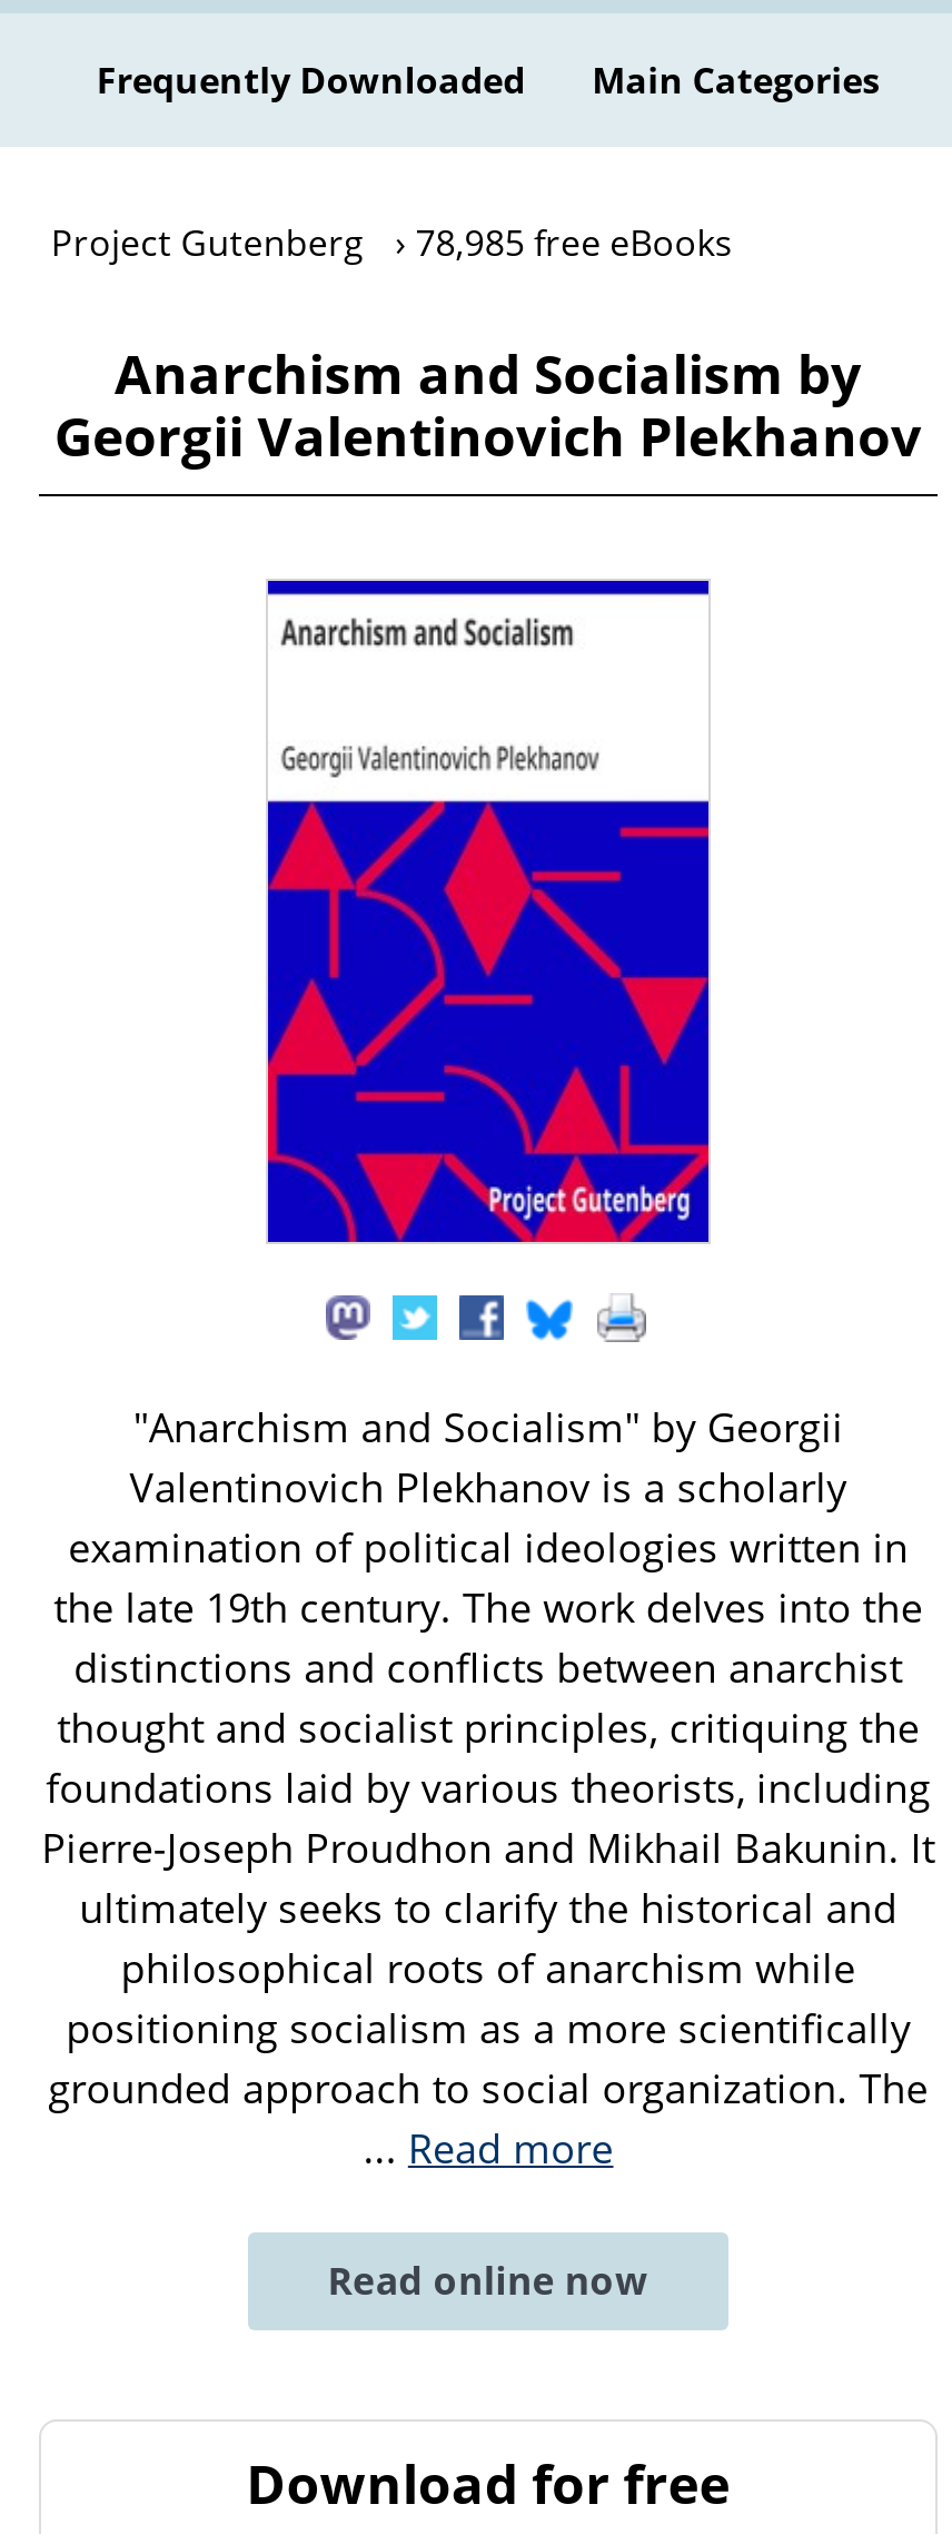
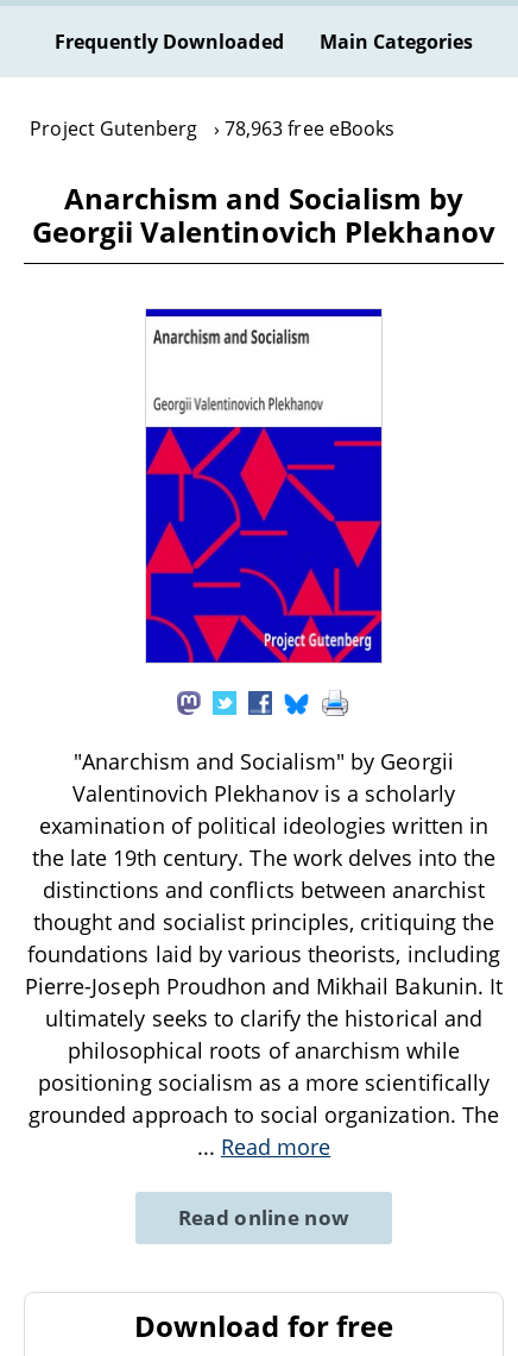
- Project Gutenberg 78,985 free eBooks
+ Project Gutenberg 78,963 free eBooks
